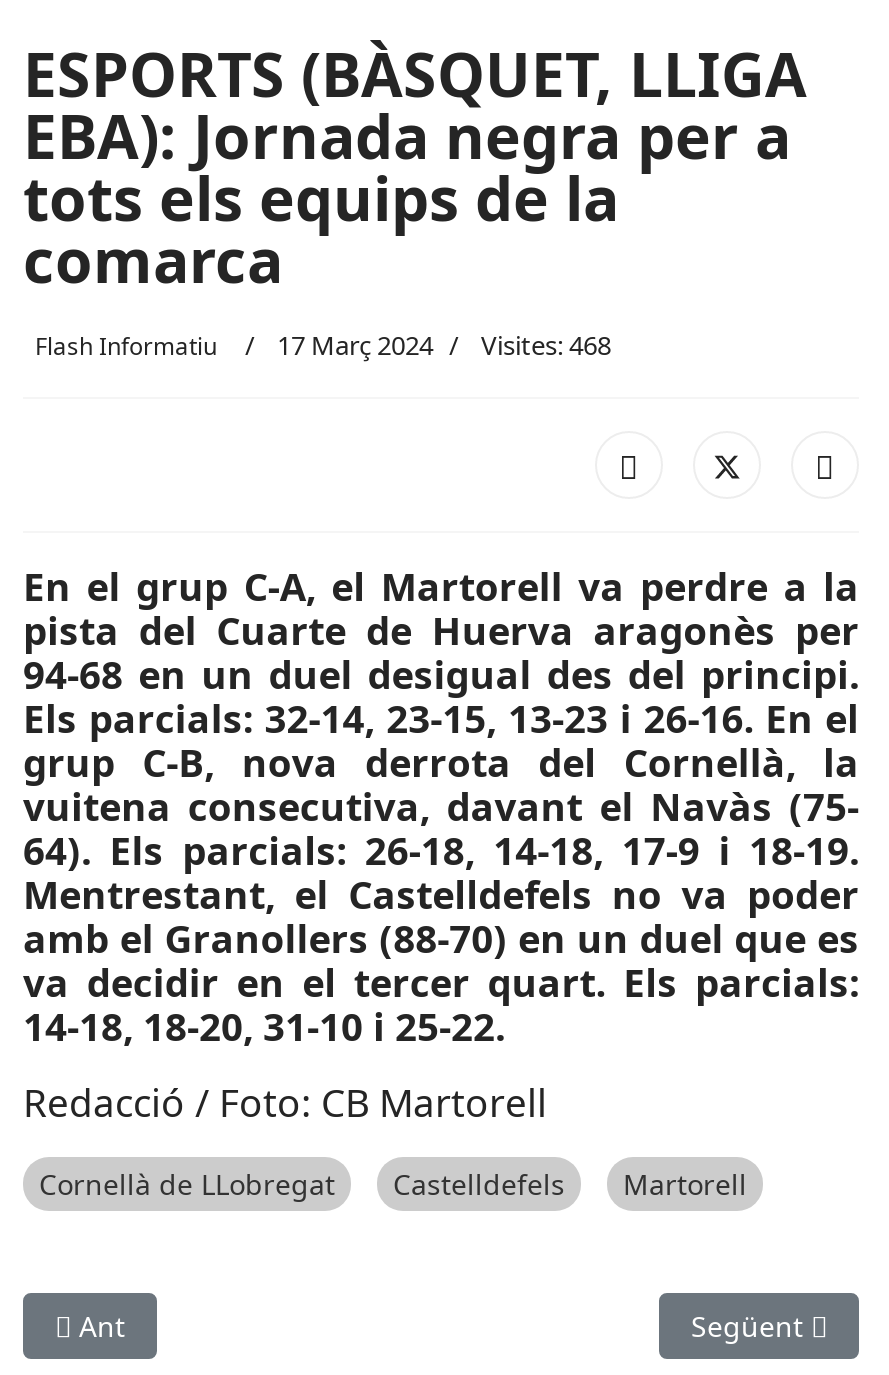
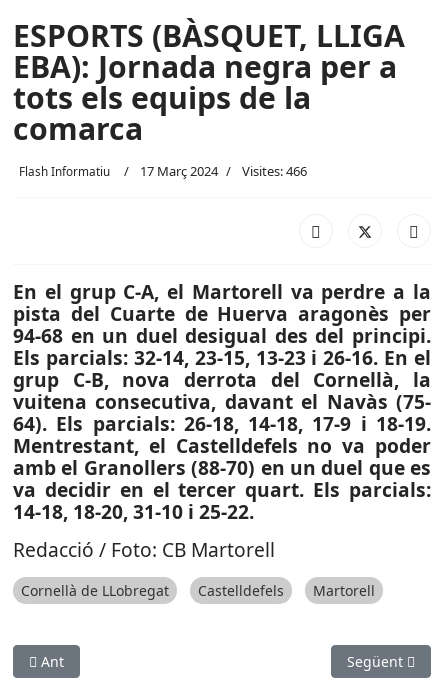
- Flash Informatiu 17 Març 2024 Visites: 468
+ Flash Informatiu 17 Març 2024 Visites: 466
